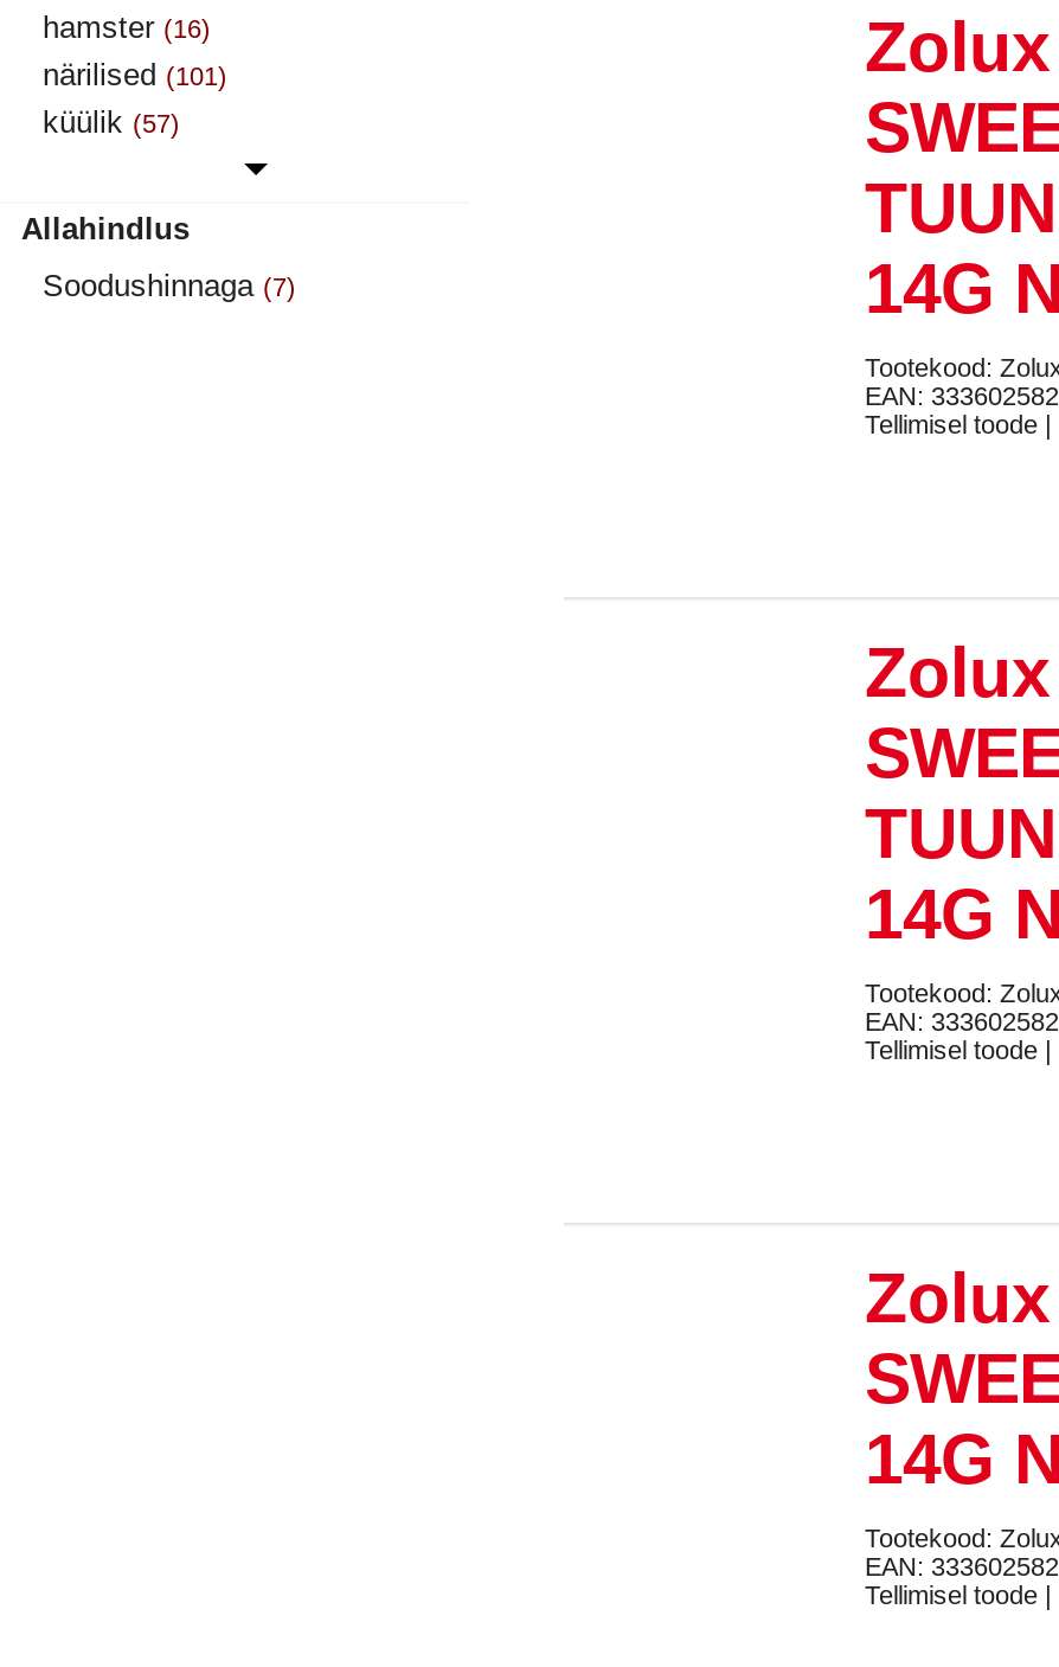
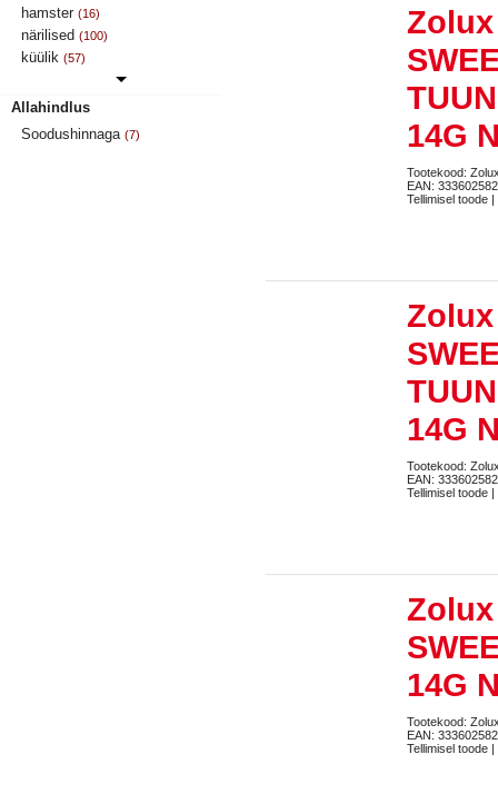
- närilised (101)
+ närilised (100)
